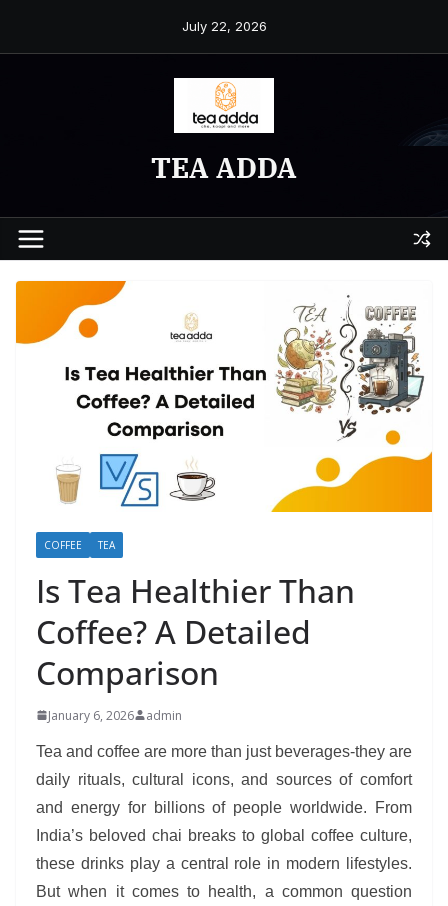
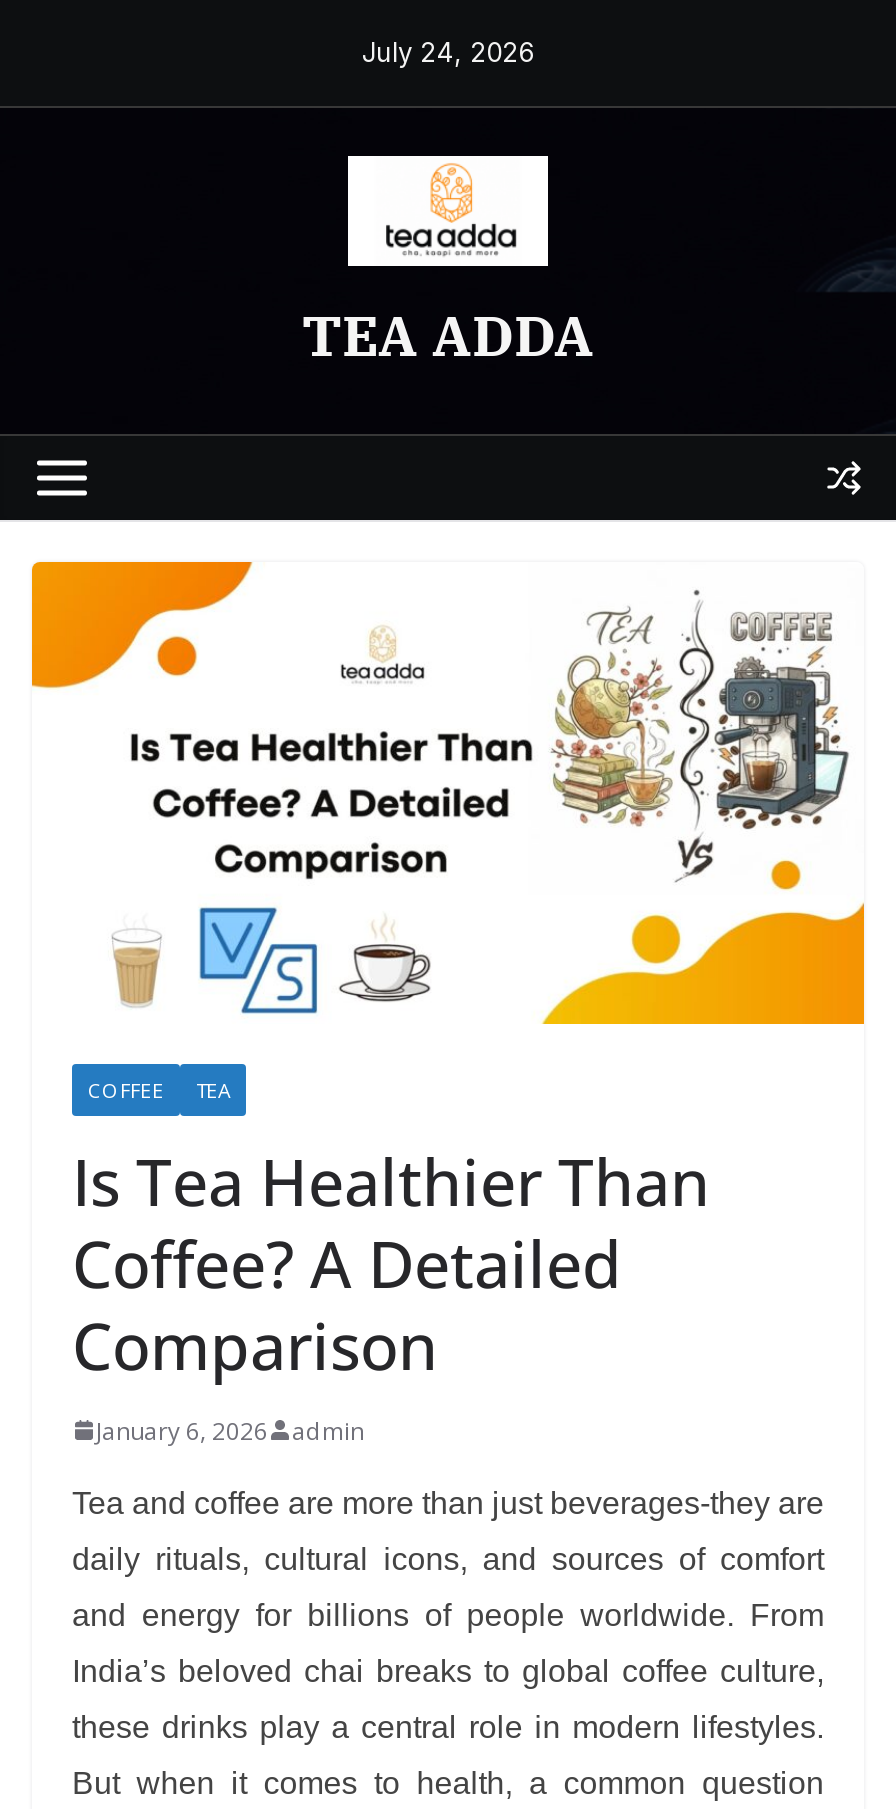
- July 22, 2026
+ July 24, 2026
